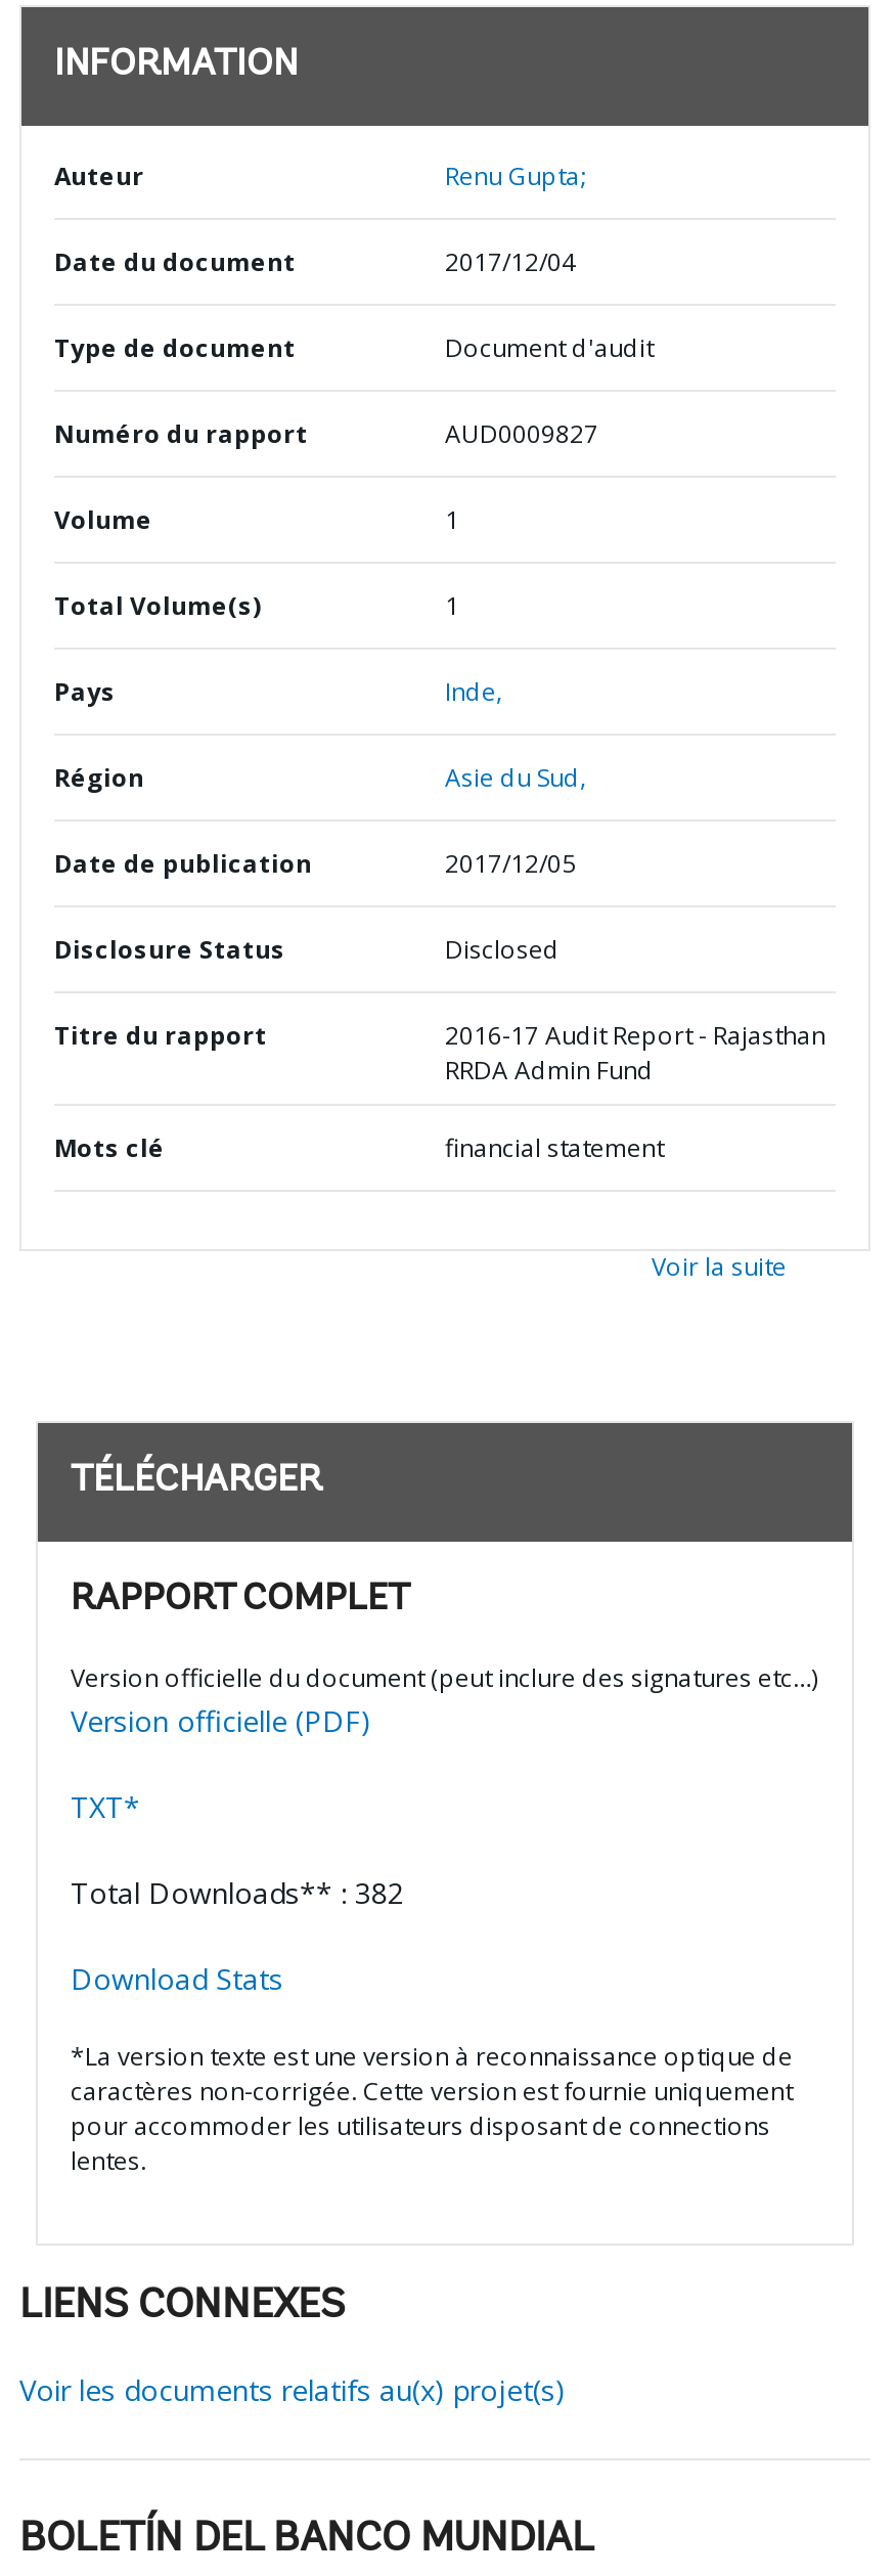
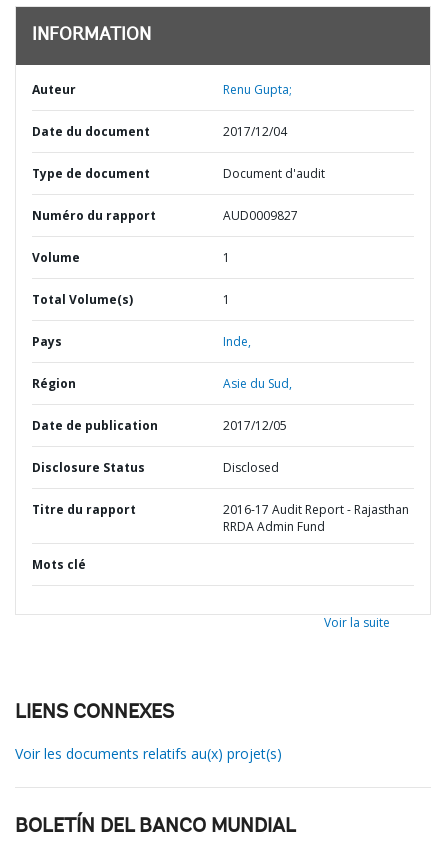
- financial statement

- TÉLÉCHARGER
- RAPPORT COMPLET
- Version officielle du document (peut inclure des signatures etc…)
- Version officielle (PDF)
- TXT*
- Total Downloads** : 382
- Download Stats
- *La version texte est une version à reconnaissance optique de
- caractères non-corrigée. Cette version est fournie uniquement
- pour accommoder les utilisateurs disposant de connections
- lentes.
